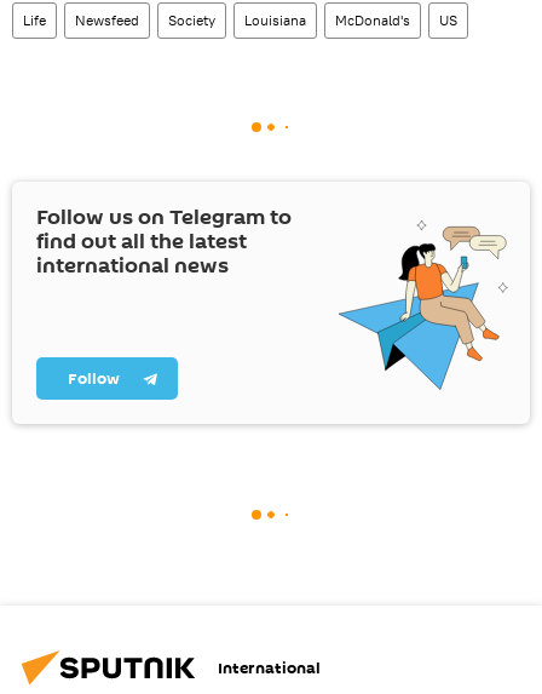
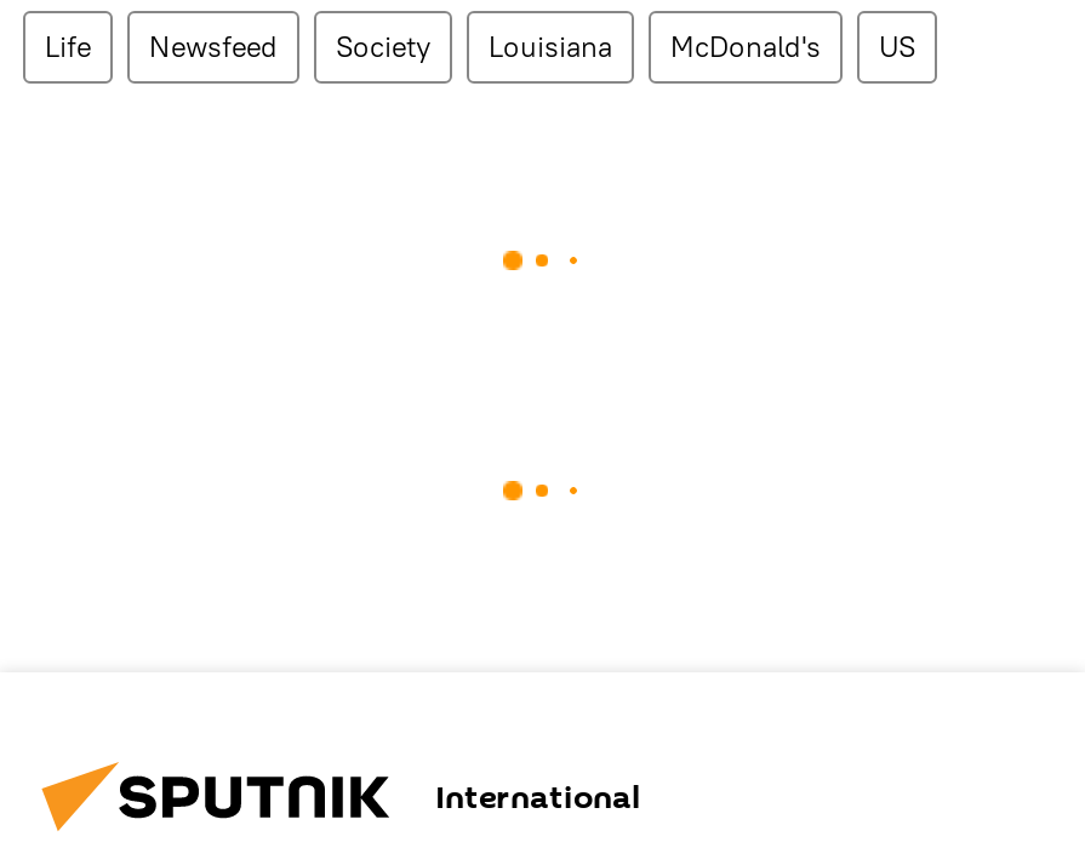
- [image]
- Follow us on Telegram to
- find out all the latest
- international news

- Follow
